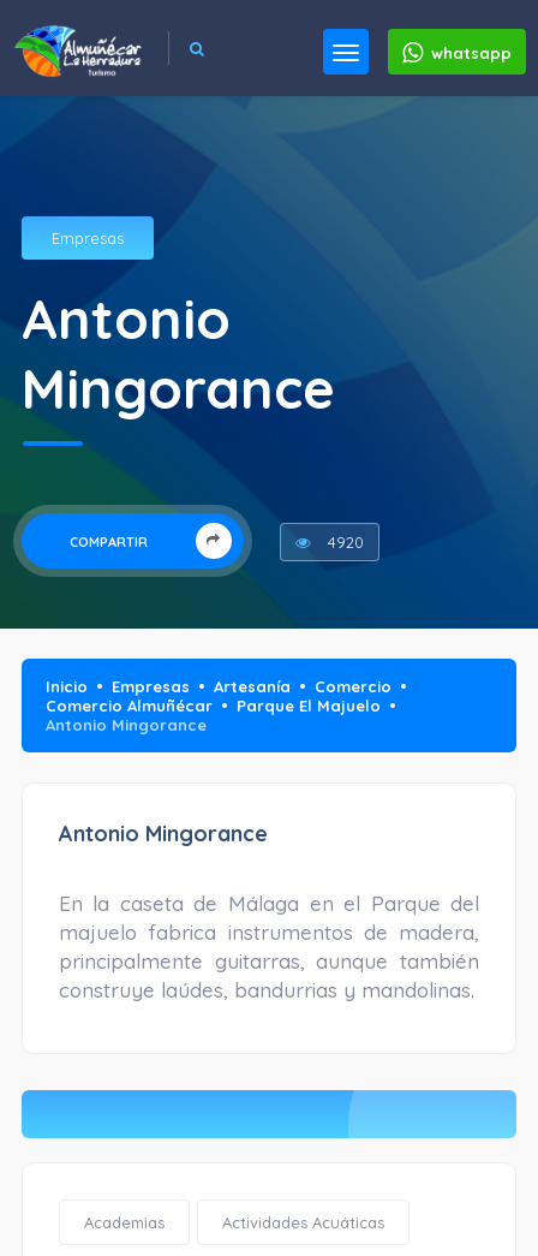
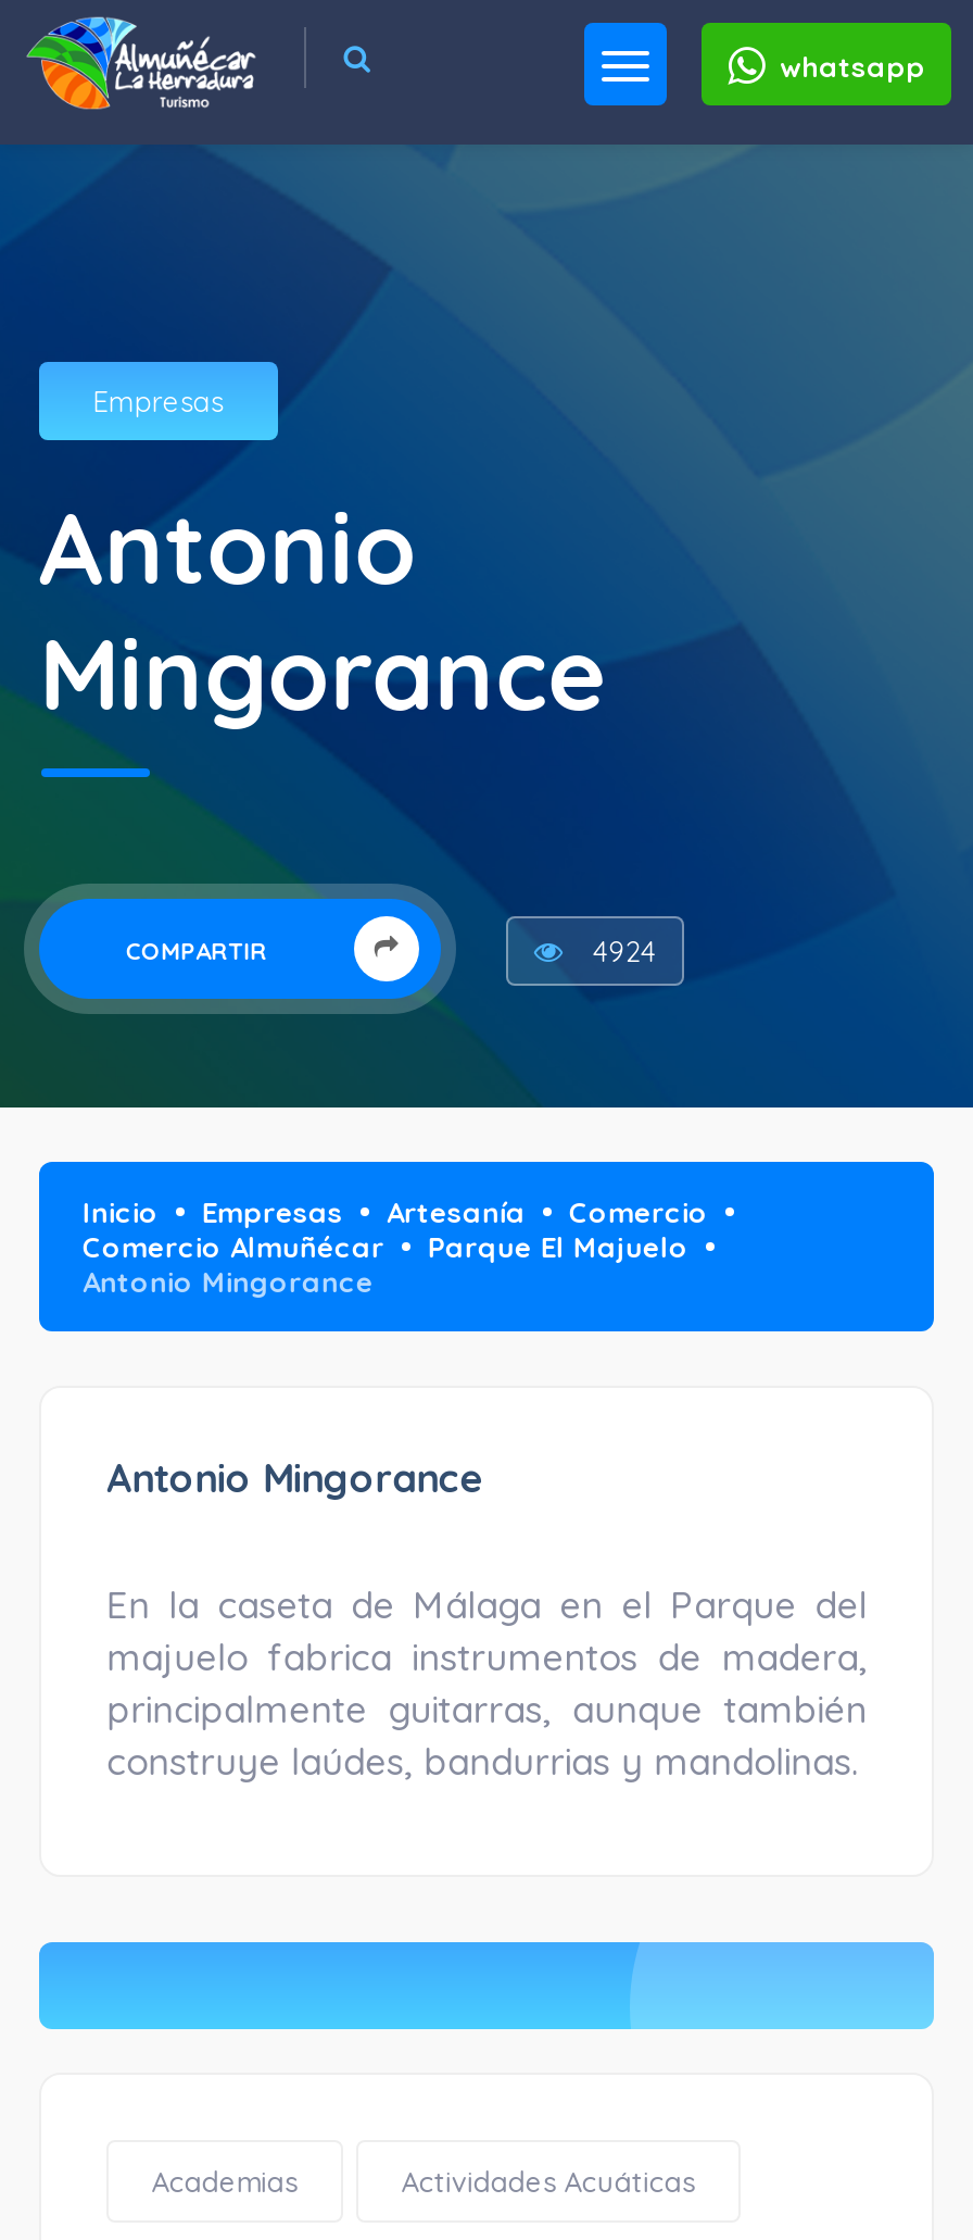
- 4920
+ 4924
